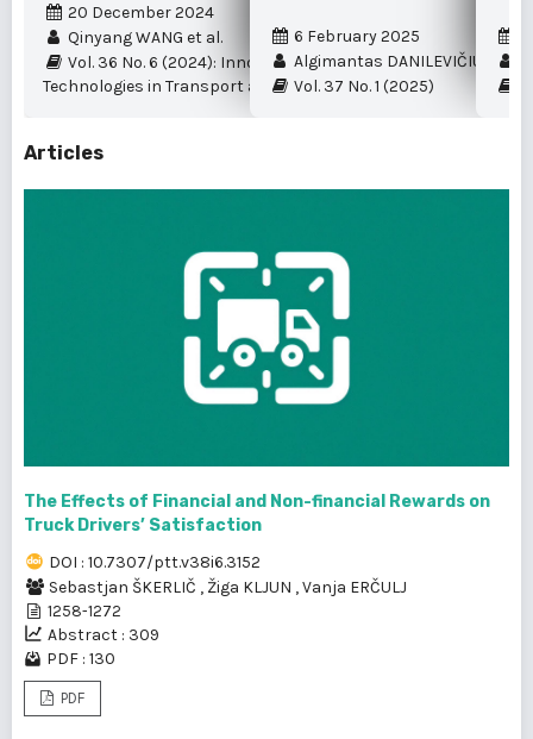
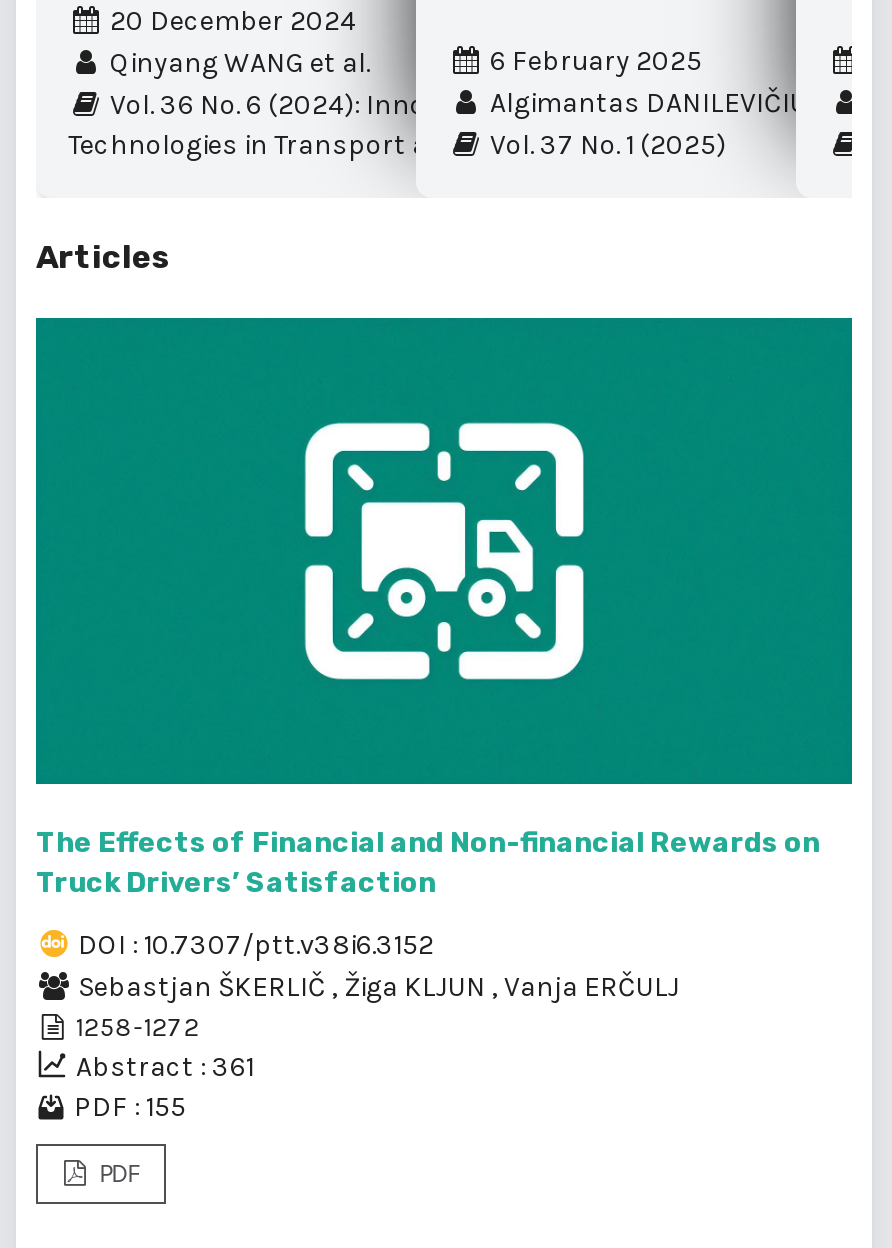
- Abstract : 309
+ Abstract : 361

- PDF : 130
+ PDF : 155
